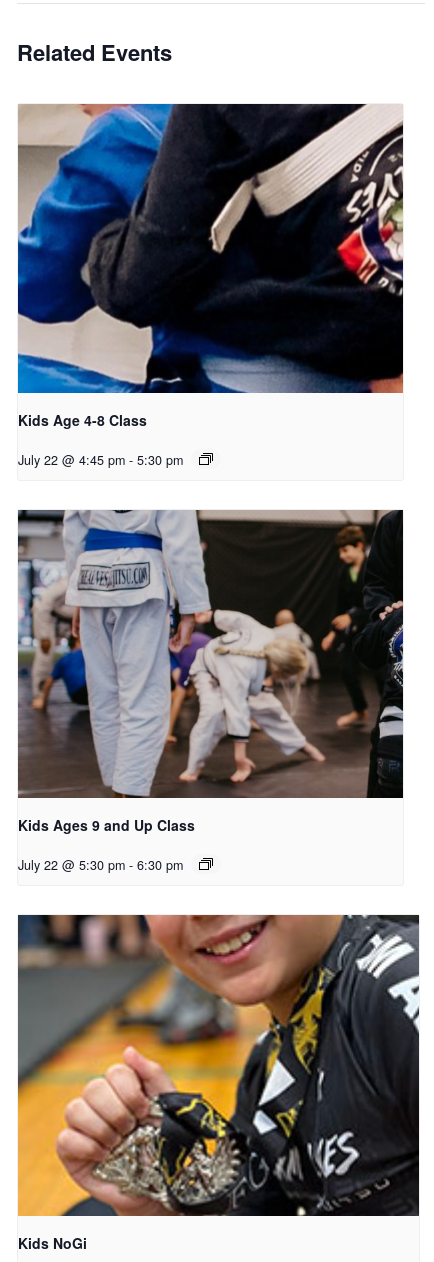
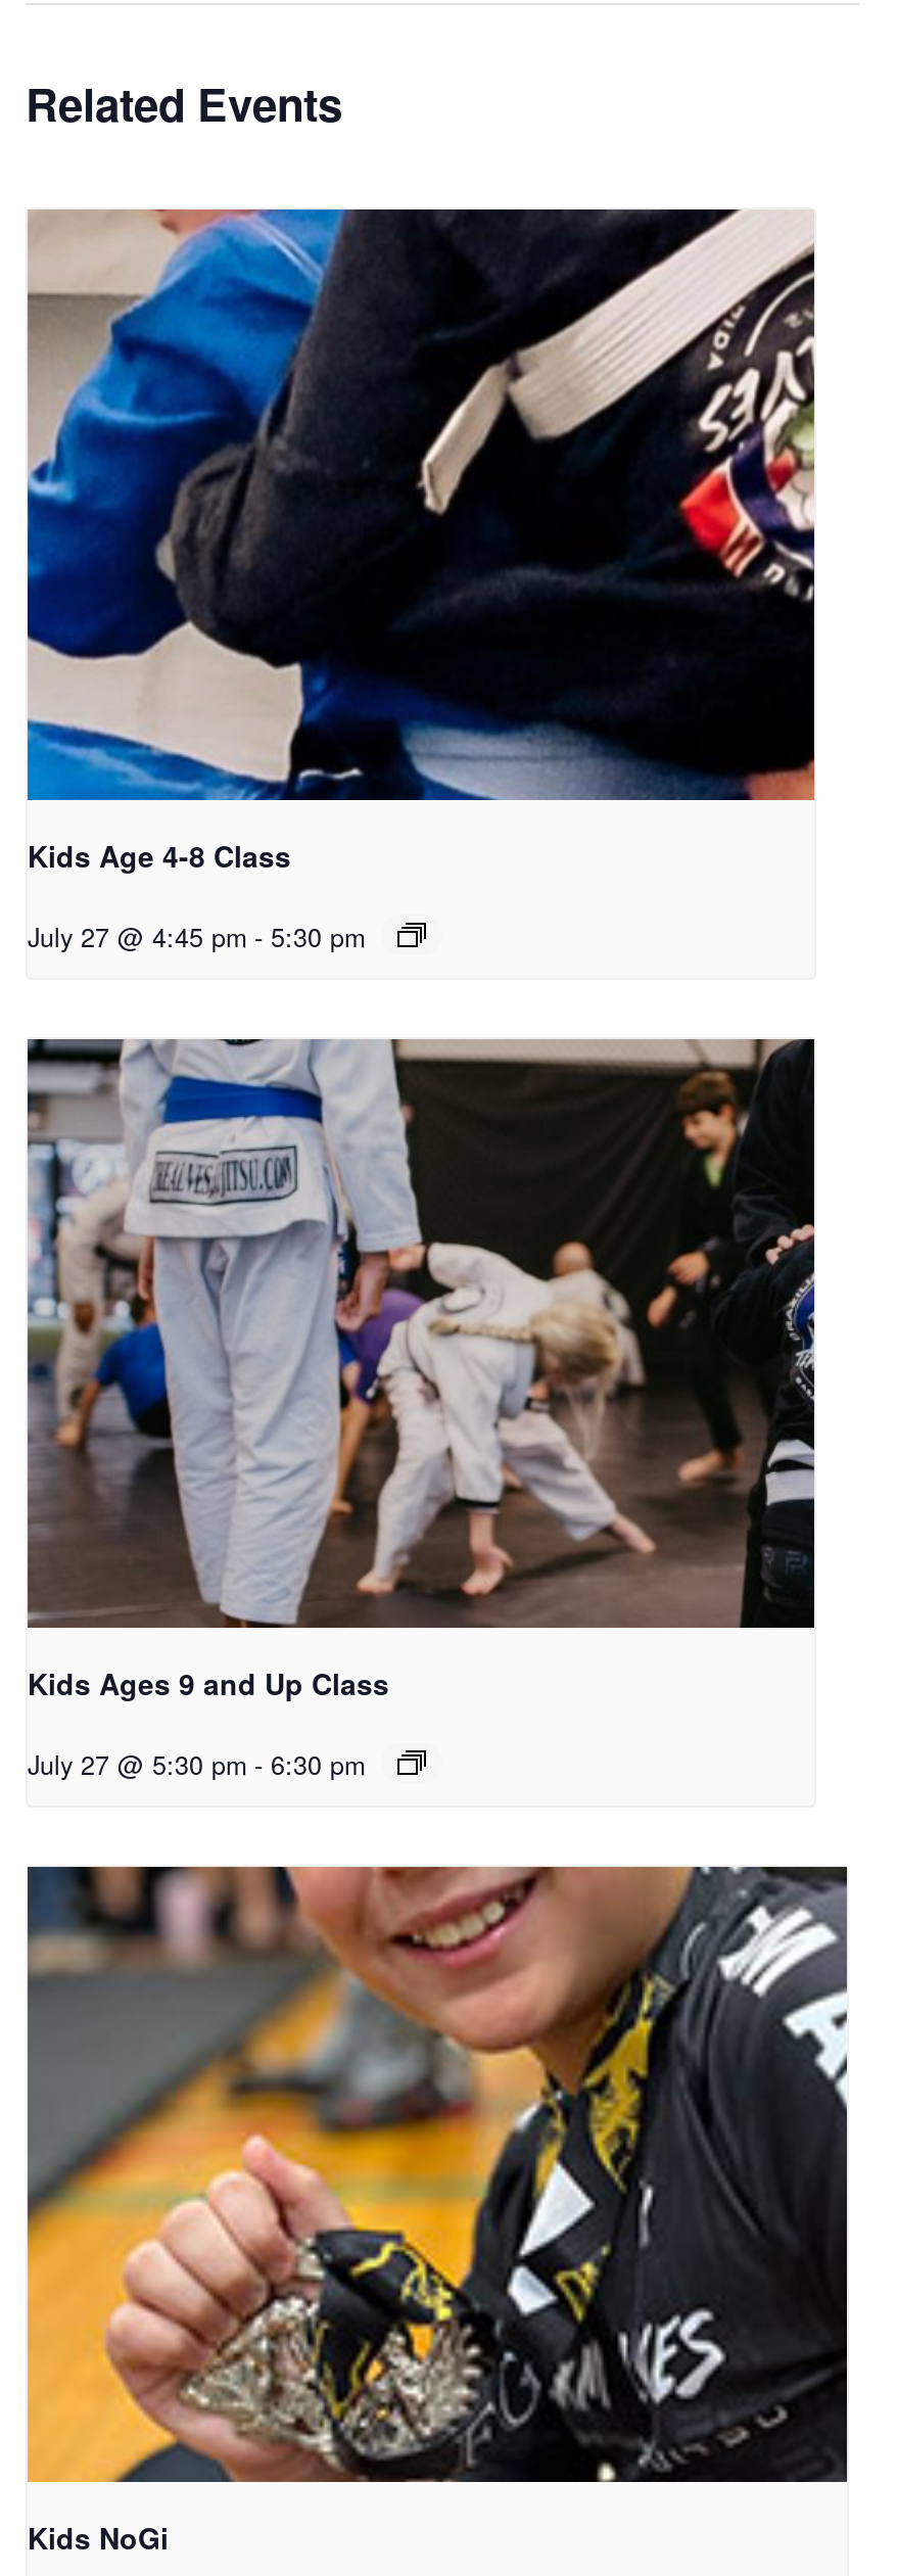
- July 22 @ 4:45 pm - 5:30 pm
+ July 27 @ 4:45 pm - 5:30 pm

- July 22 @ 5:30 pm - 6:30 pm
+ July 27 @ 5:30 pm - 6:30 pm
